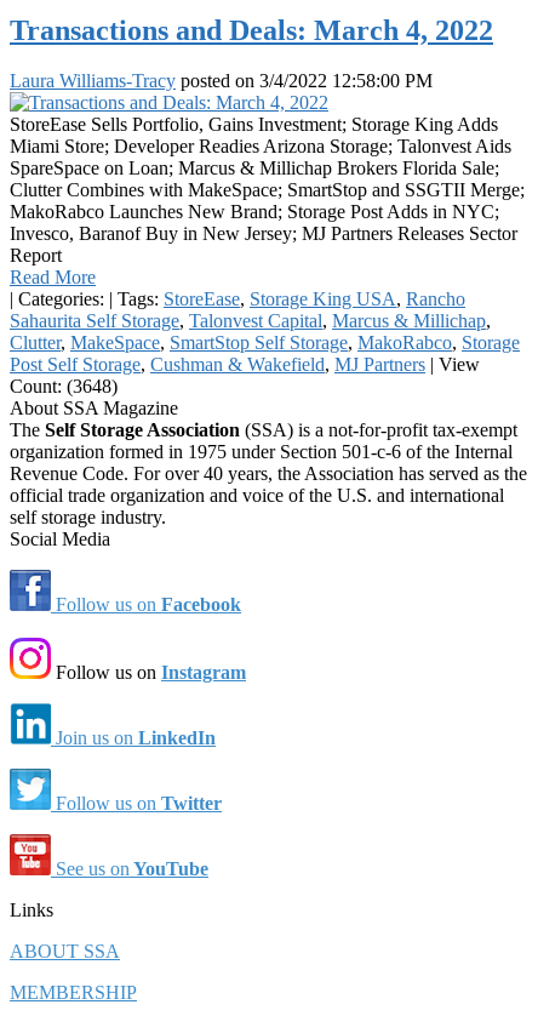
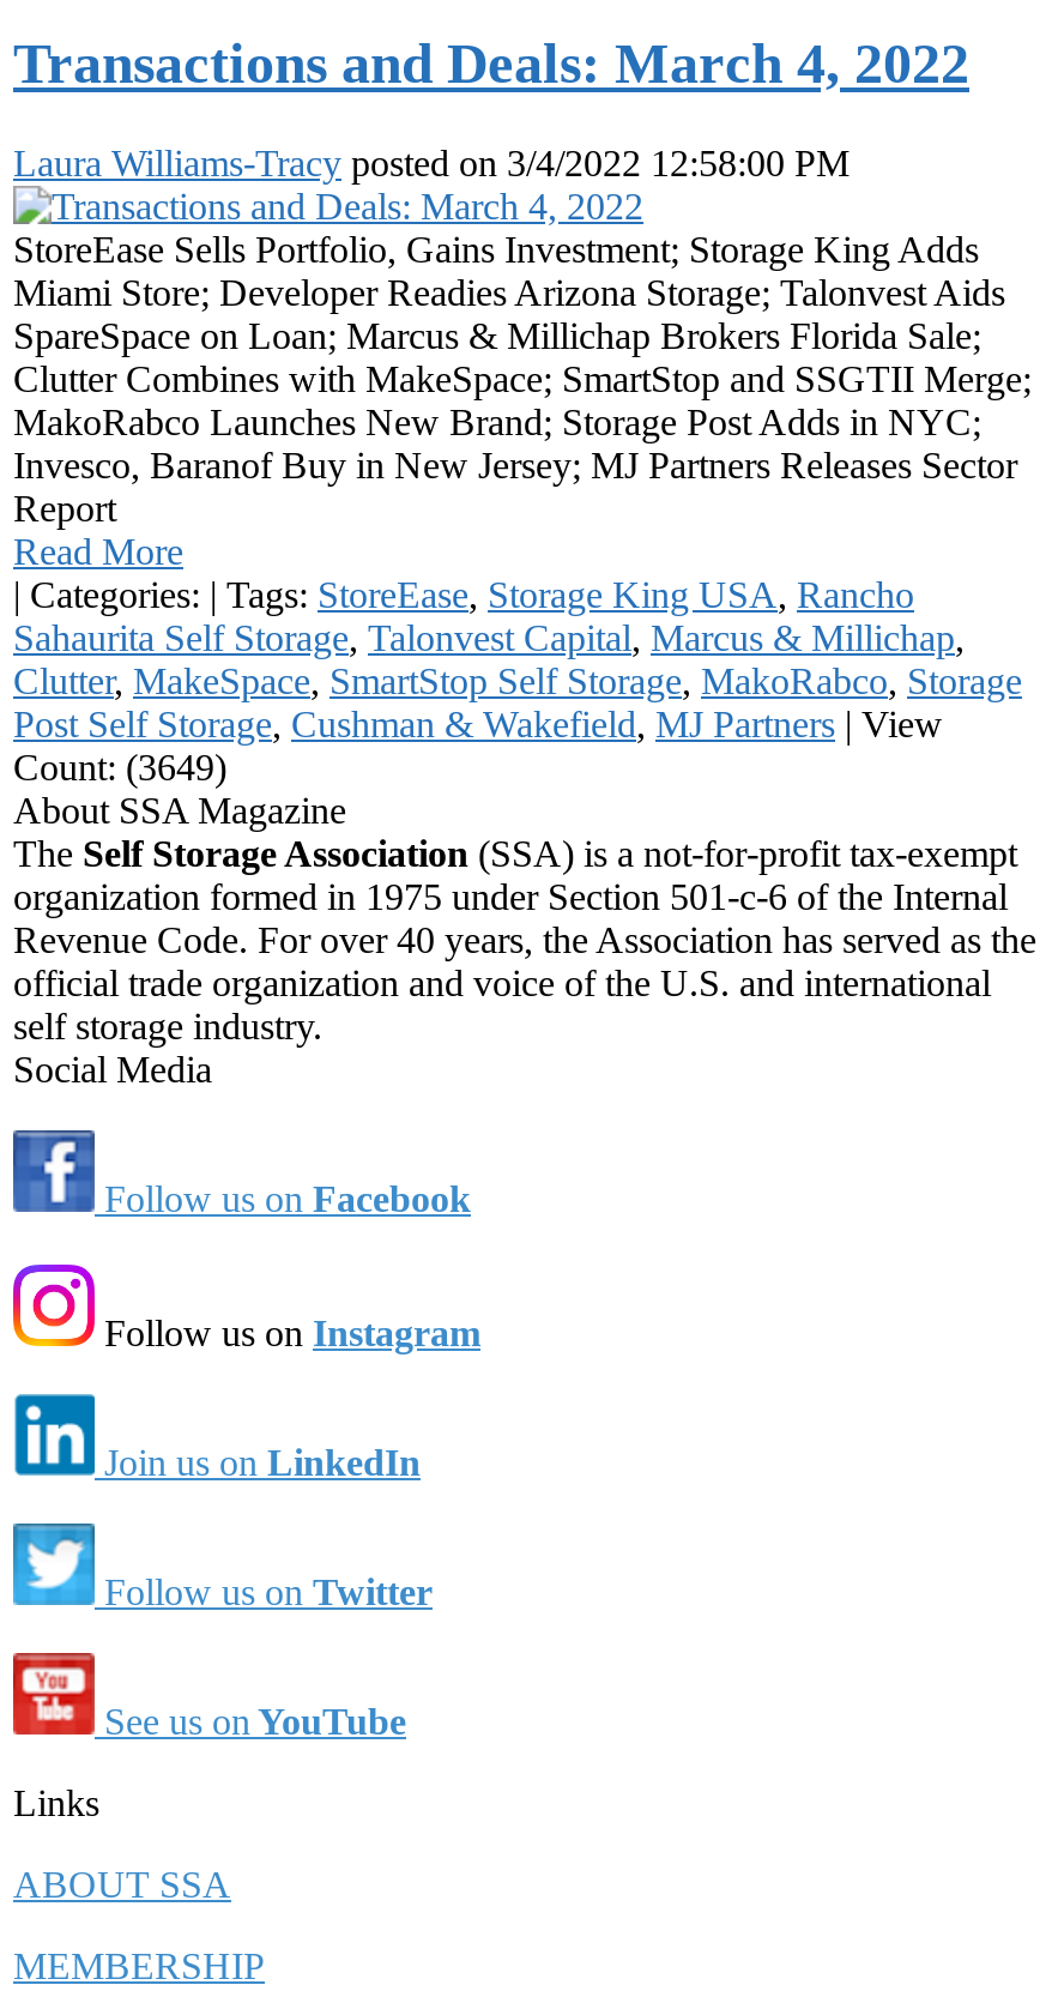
- Count: (3648)
+ Count: (3649)
